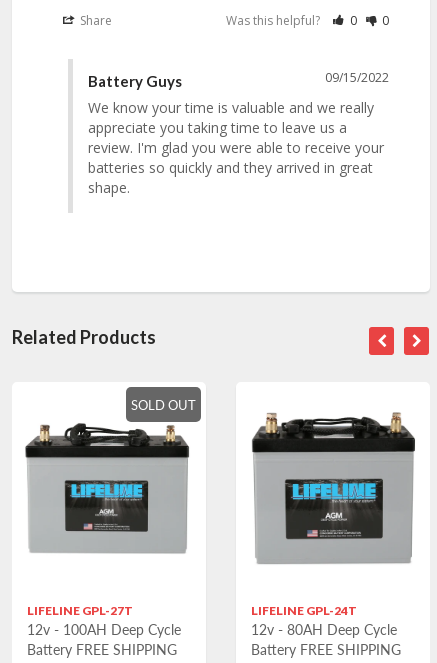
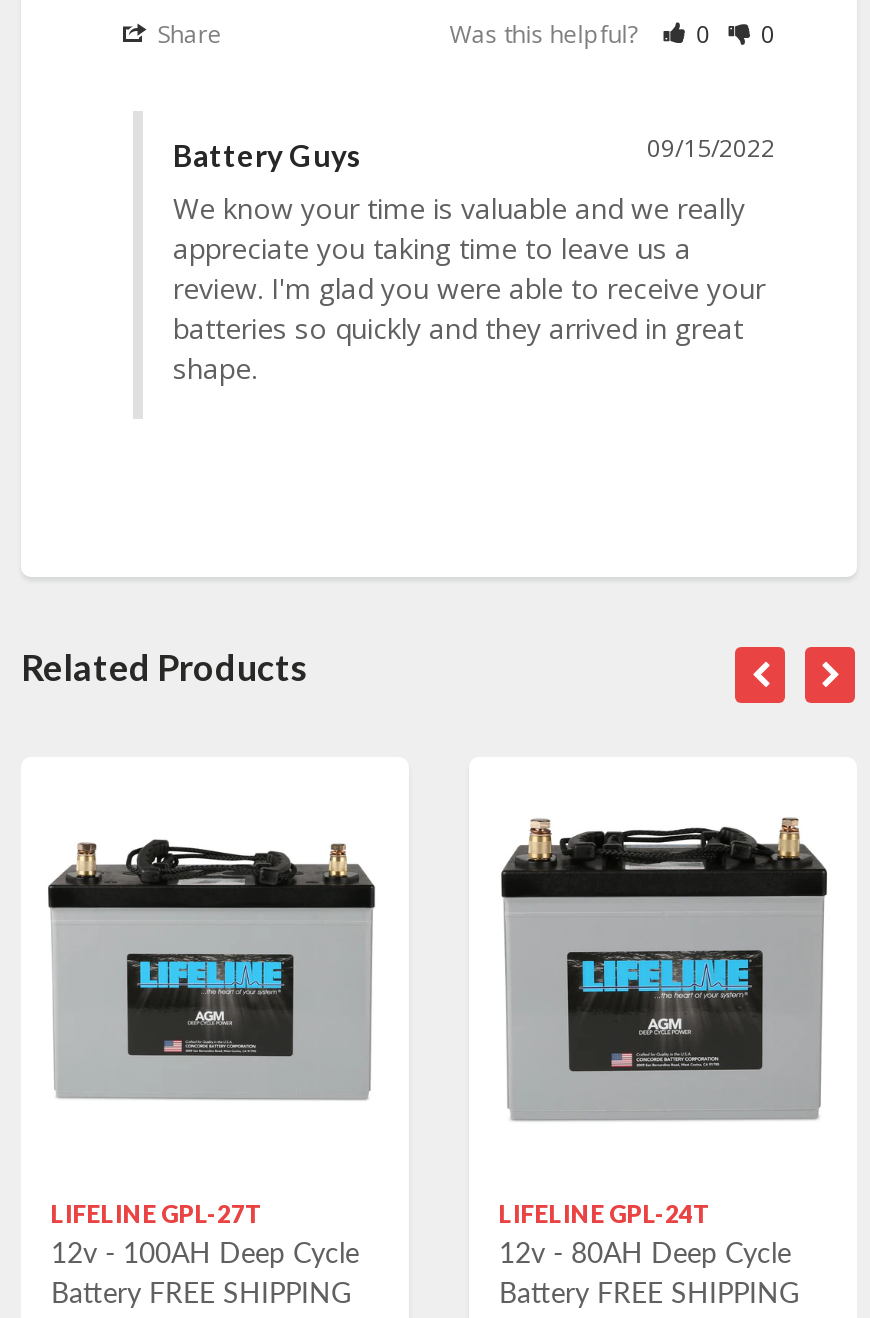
- SOLD OUT
